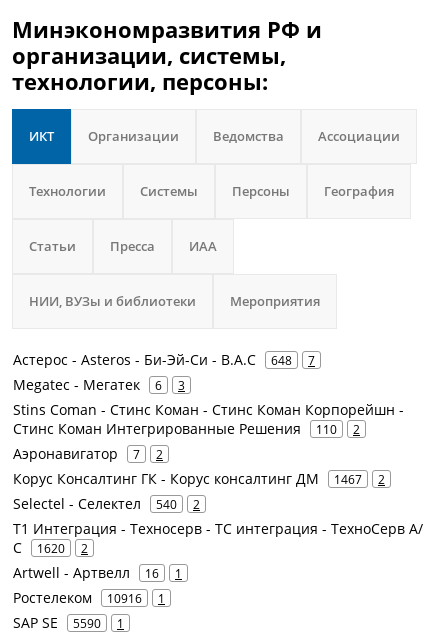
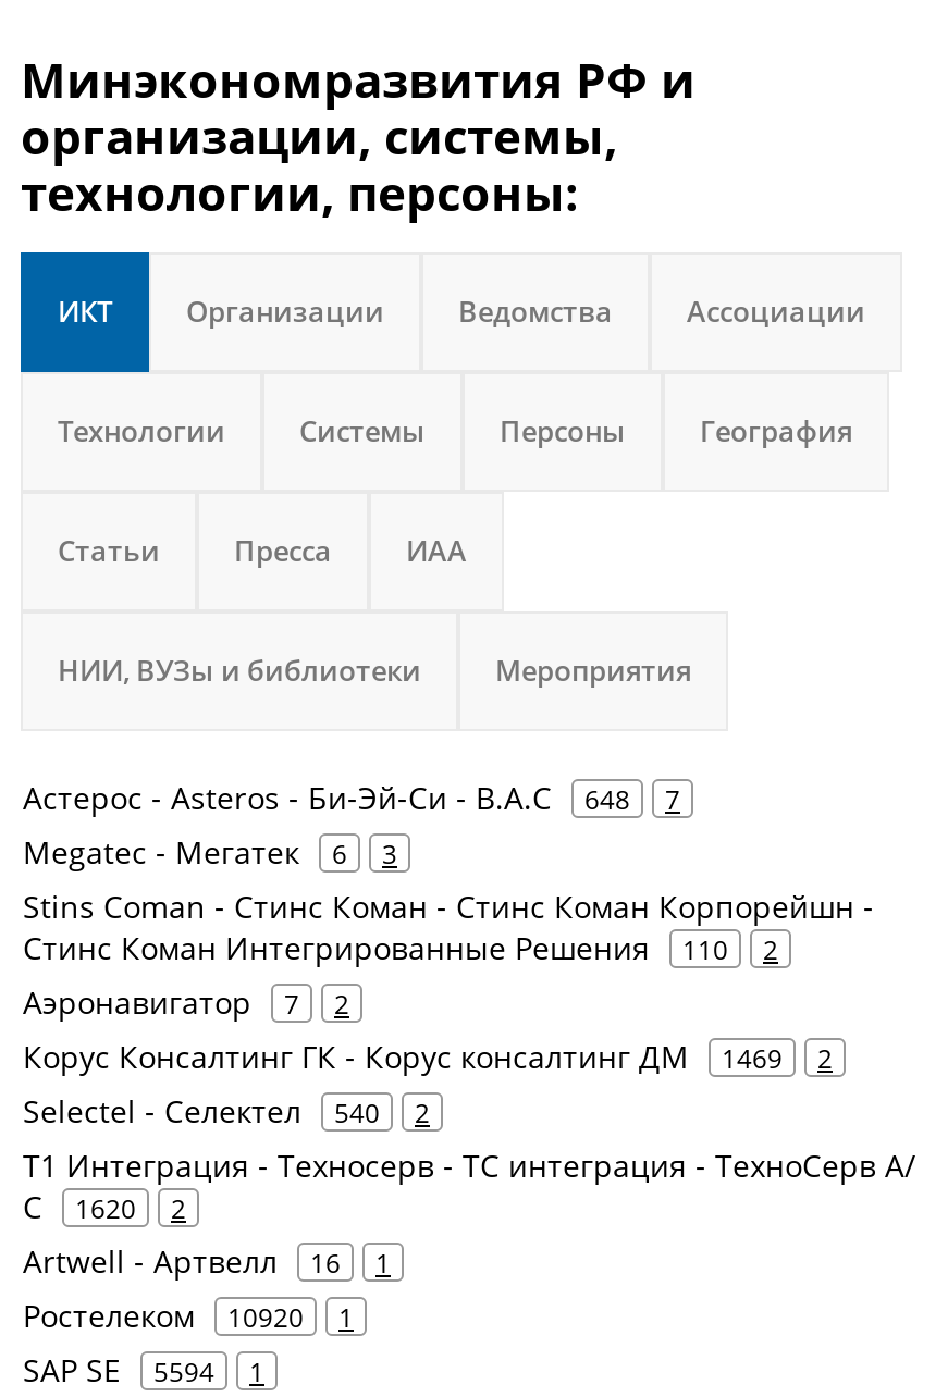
- Корус Консалтинг ГК - Корус консалтинг ДМ 1467 2
+ Корус Консалтинг ГК - Корус консалтинг ДМ 1469 2

- Ростелеком 10916 1
+ Ростелеком 10920 1

- SAP SE 5590 1
+ SAP SE 5594 1
